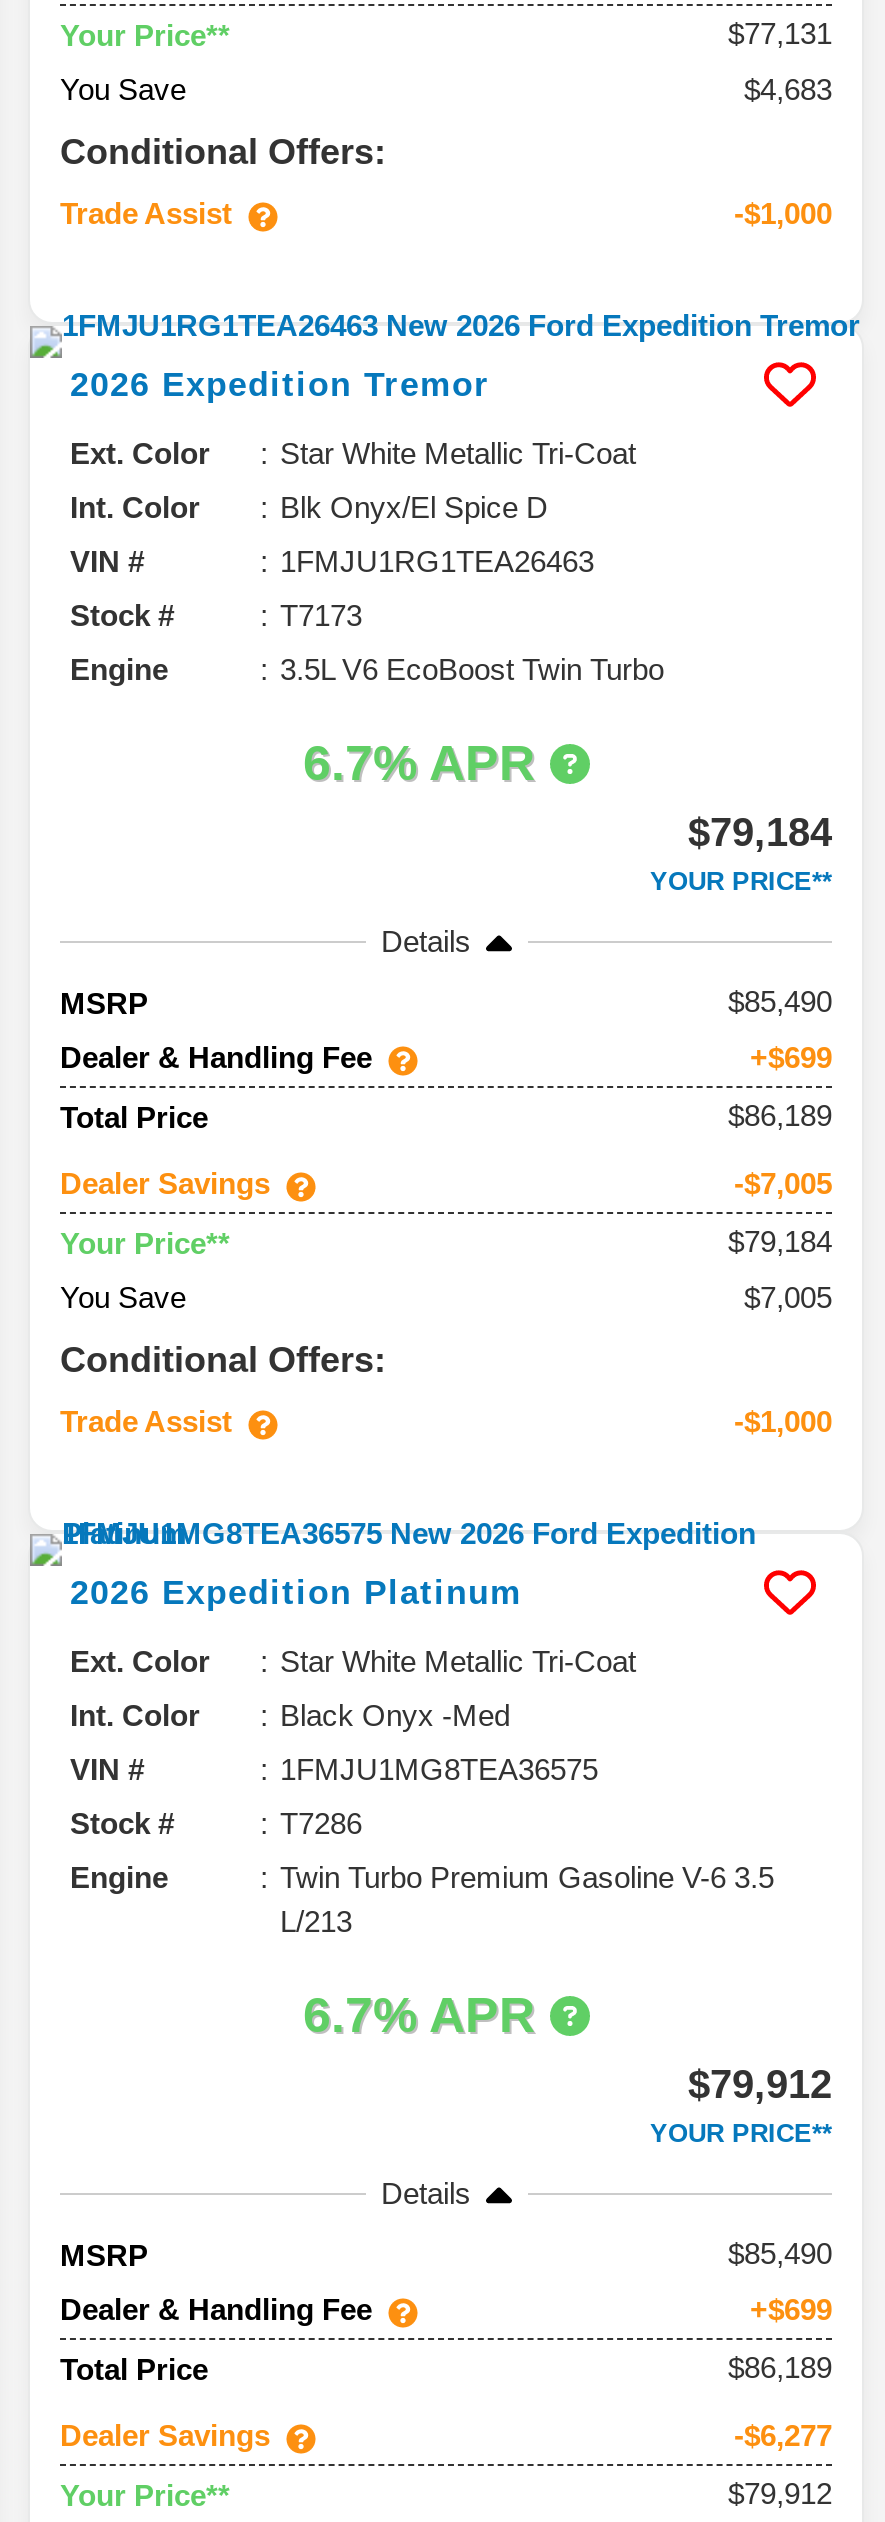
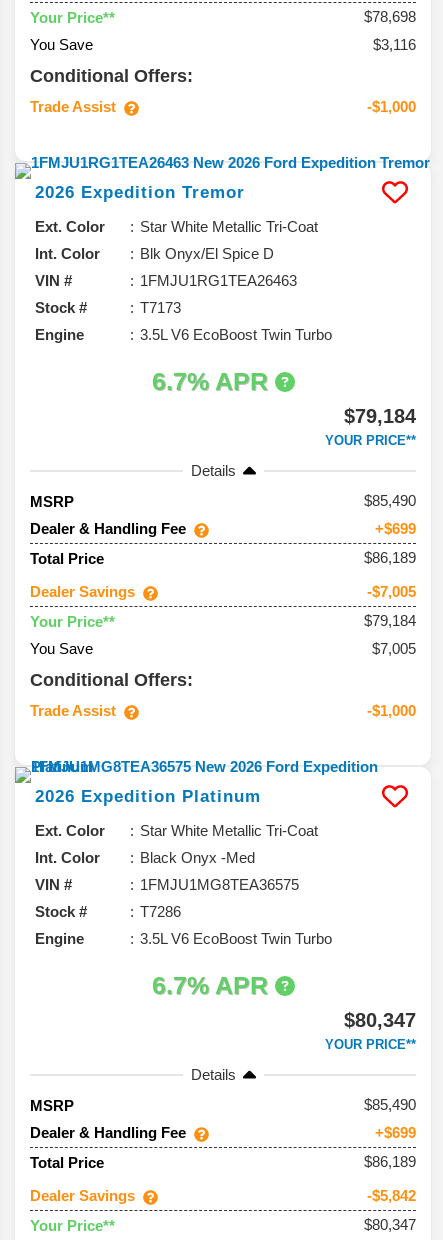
- $77,131
+ $78,698

- $4,683
+ $3,116

- Twin Turbo Premium Gasoline V-6 3.5
- L/213
+ 3.5L V6 EcoBoost Twin Turbo

- $79,912
+ $80,347

- -$6,277
+ -$5,842

- $79,912
+ $80,347
